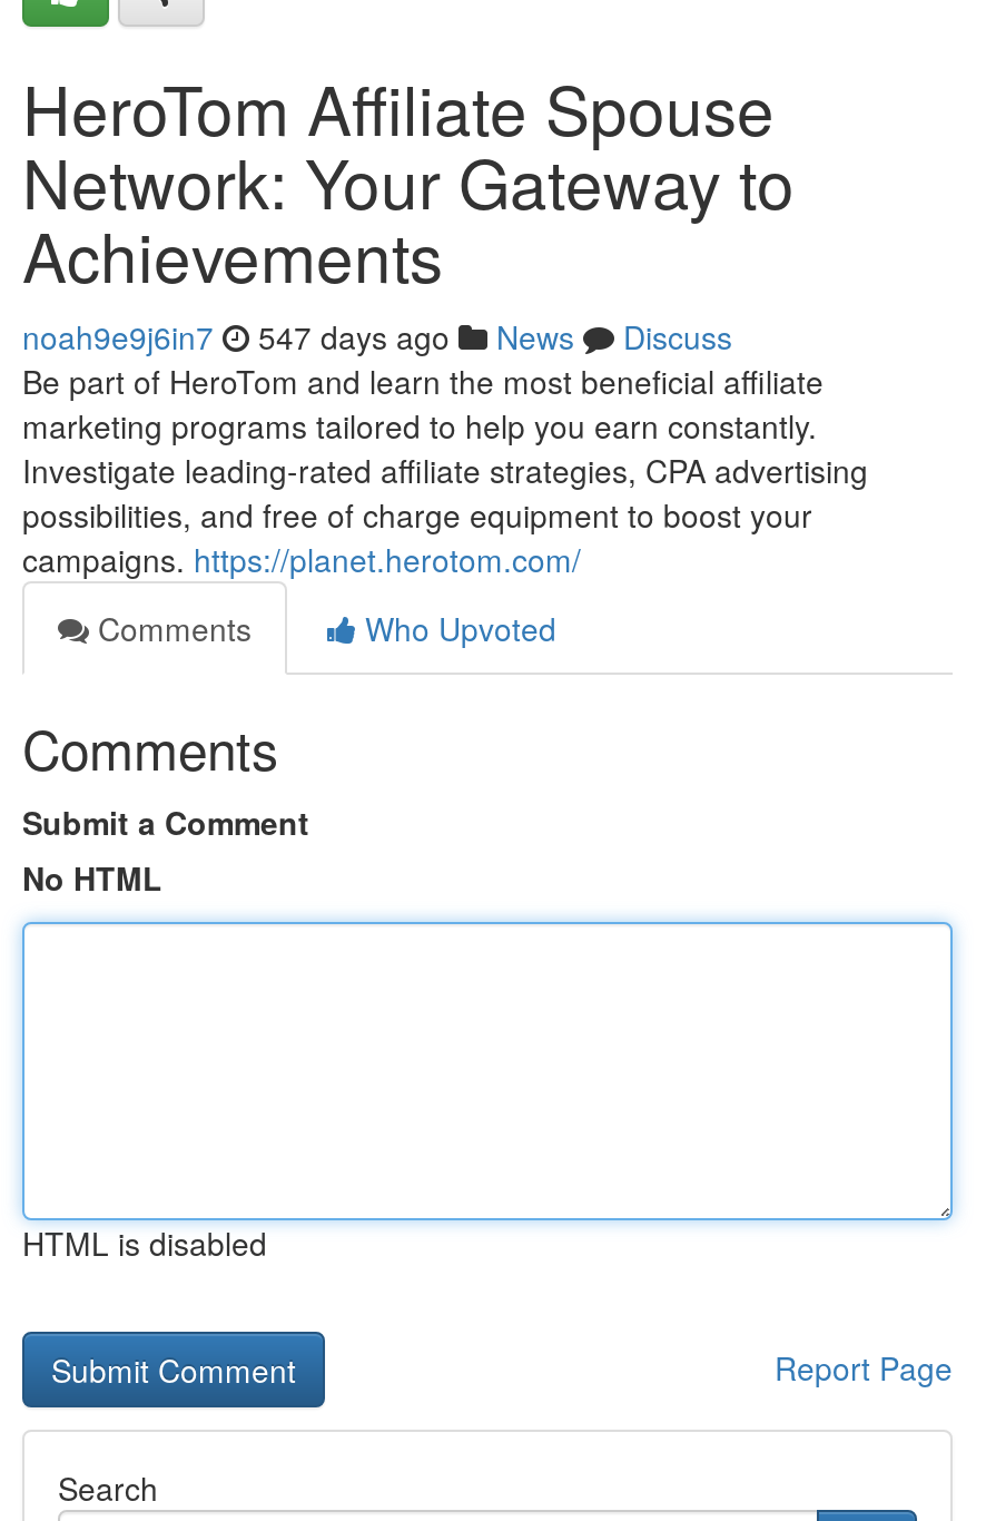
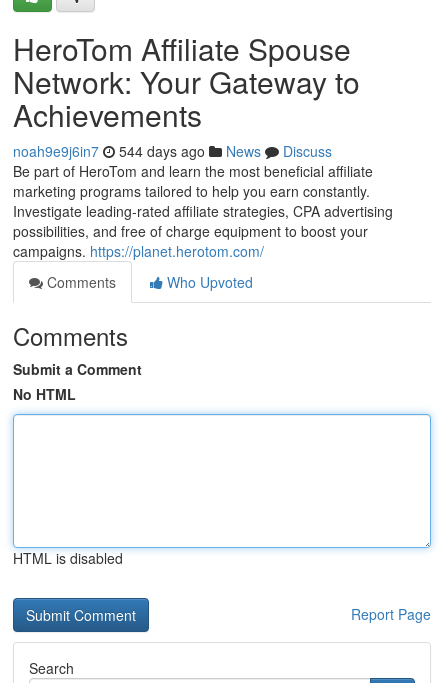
- noah9e9j6in7 547 days ago News Discuss
+ noah9e9j6in7 544 days ago News Discuss
